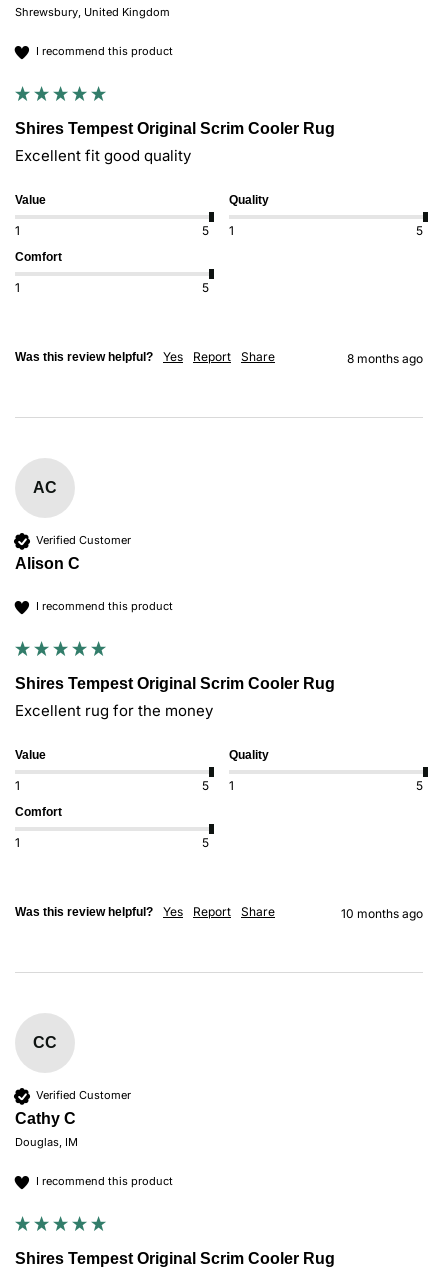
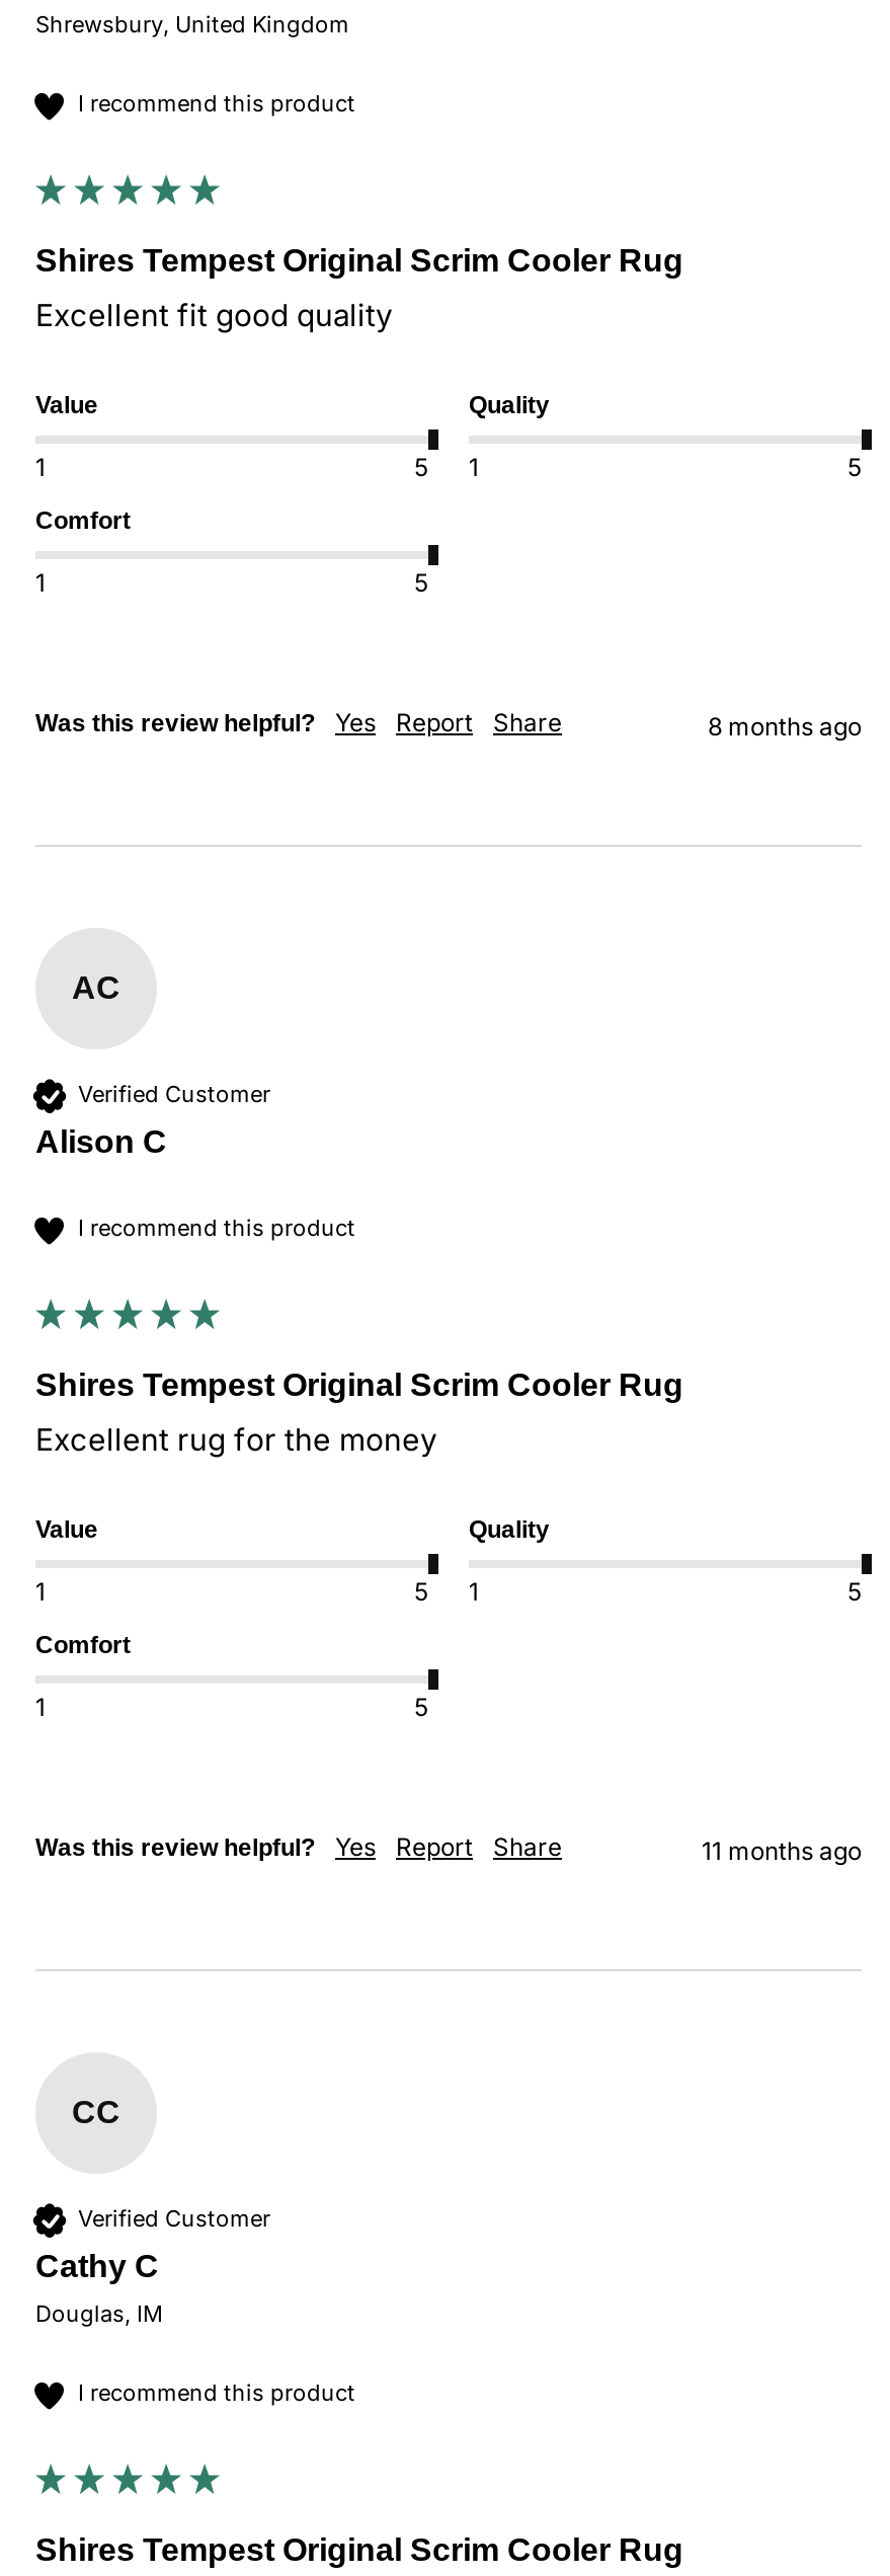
- 10 months ago
+ 11 months ago
